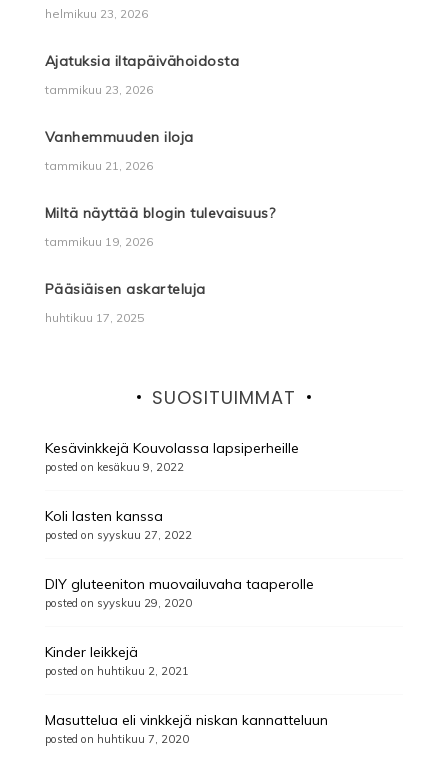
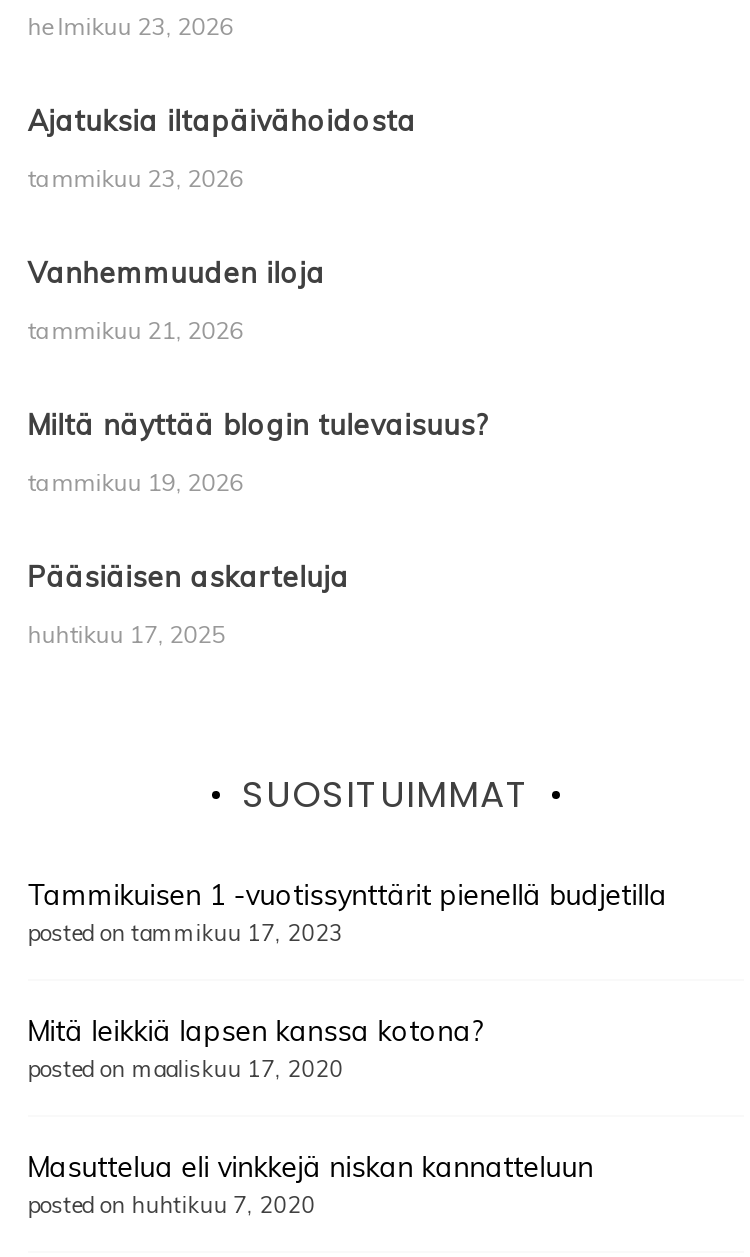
- Kesävinkkejä Kouvolassa lapsiperheille
- posted on kesäkuu 9, 2022
- Koli lasten kanssa
- posted on syyskuu 27, 2022
- DIY gluteeniton muovailuvaha taaperolle
- posted on syyskuu 29, 2020
- Kinder leikkejä
- posted on huhtikuu 2, 2021
+ Tammikuisen 1 -vuotissynttärit pienellä budjetilla
+ posted on tammikuu 17, 2023
+ Mitä leikkiä lapsen kanssa kotona?
+ posted on maaliskuu 17, 2020
